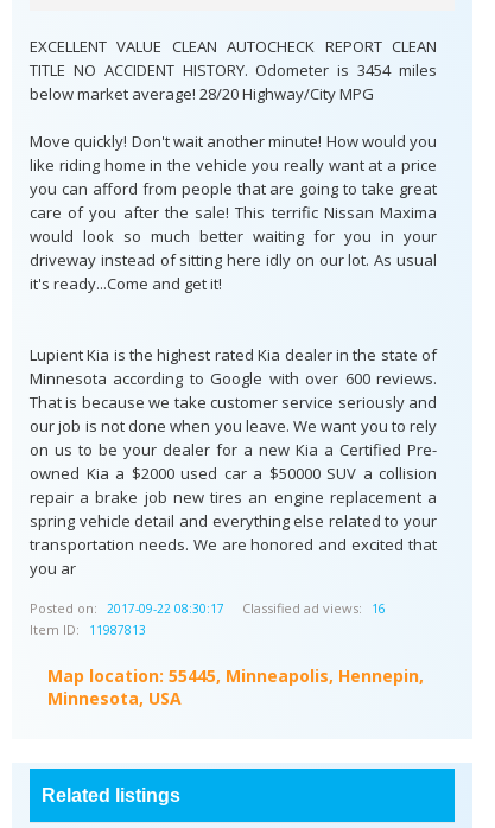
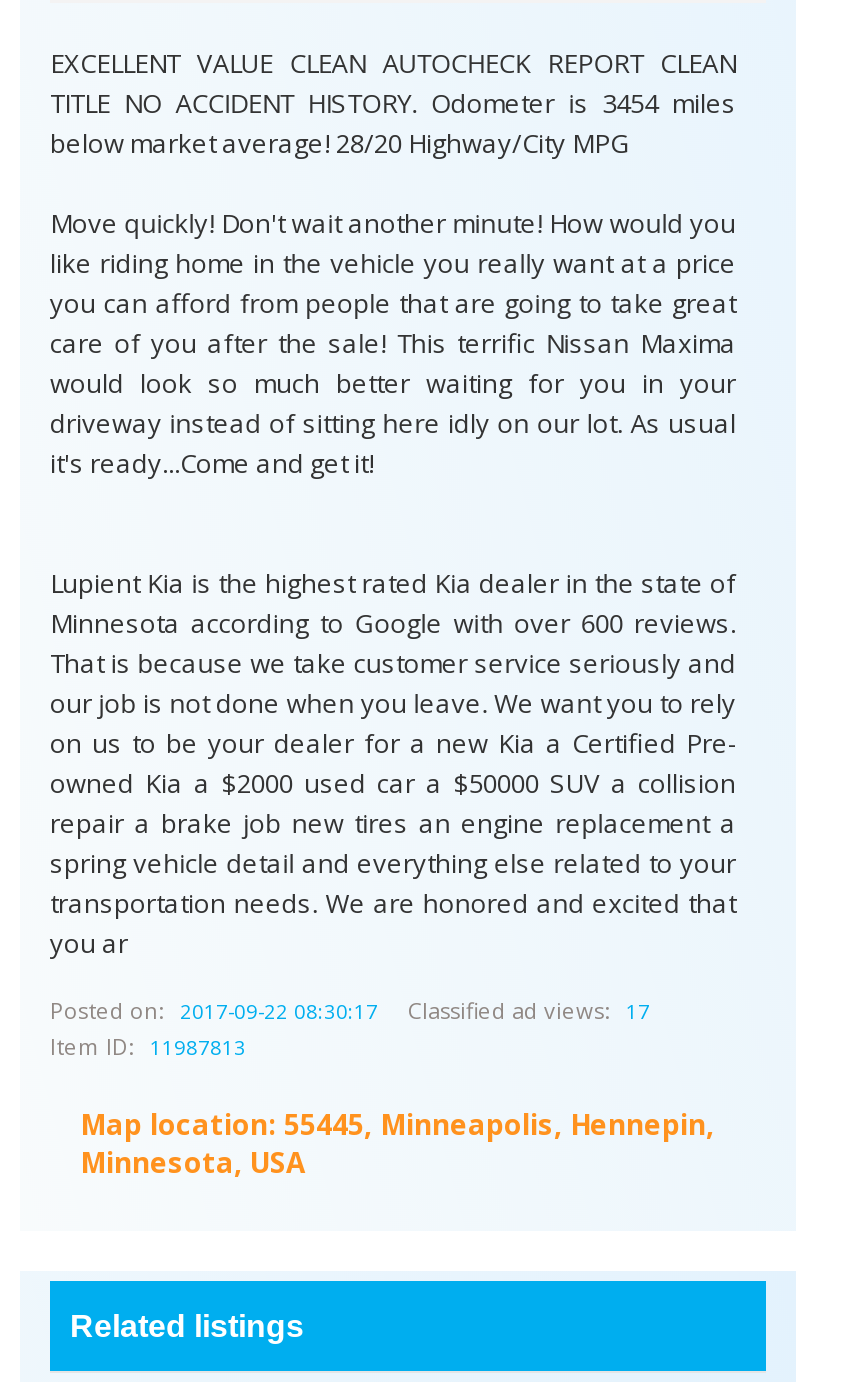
- Classified ad views: 16
+ Classified ad views: 17
